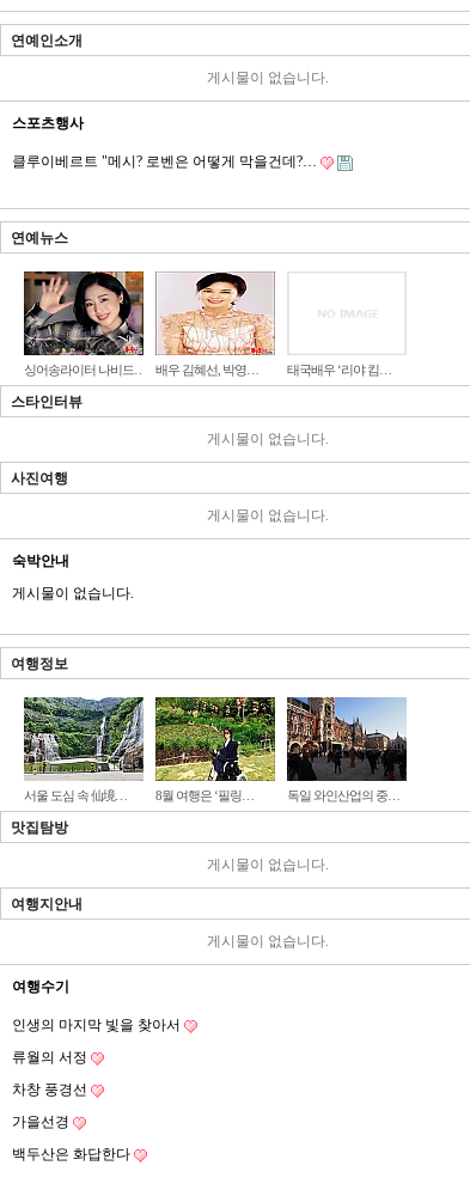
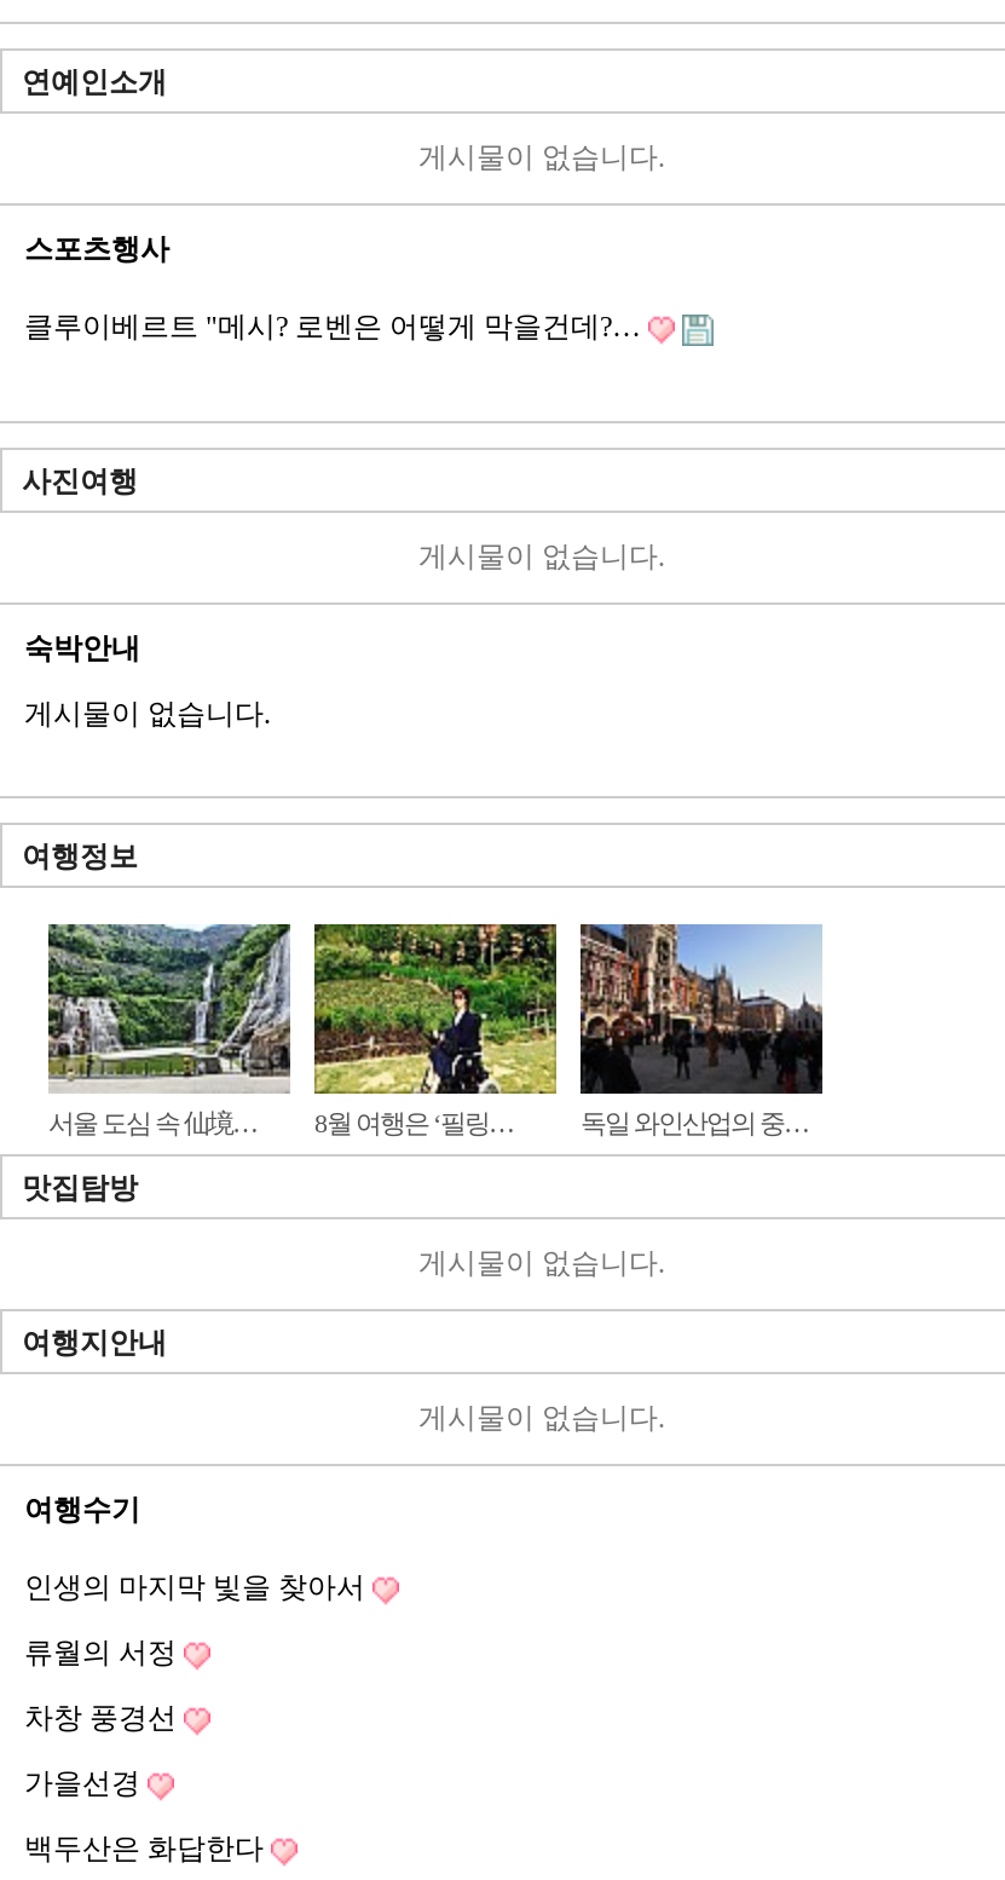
- 연예뉴스

- [image]
- 싱어송라이터 나비드…
- 배우 김혜선, 박영…
- 태국배우 ‘리야 킴…
- 스타인터뷰
- 게시물이 없습니다.

- [image]
